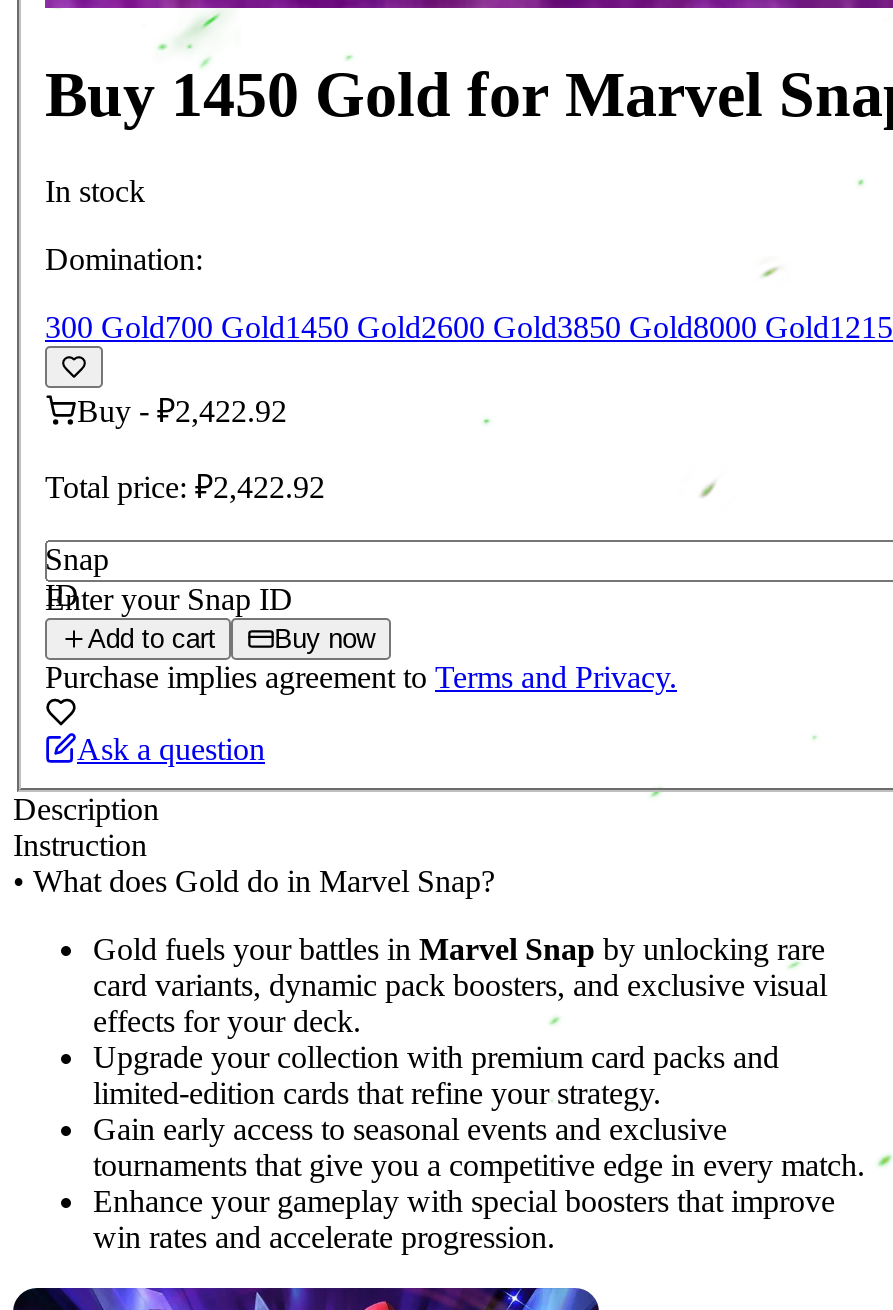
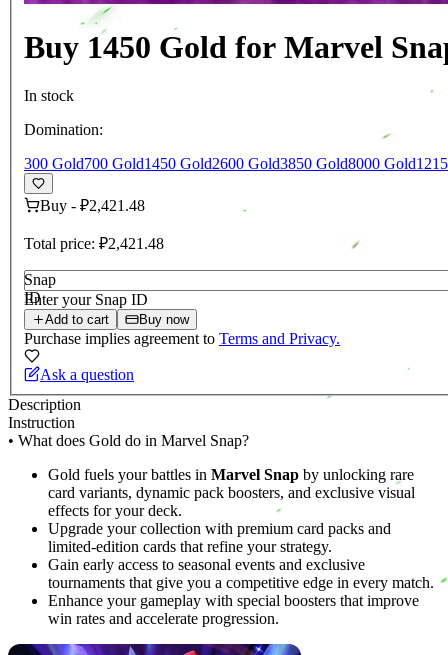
- Buy - ₽2,422.92
+ Buy - ₽2,421.48

- Total price: ₽2,422.92
+ Total price: ₽2,421.48
